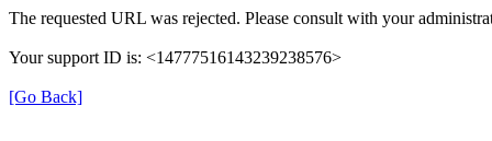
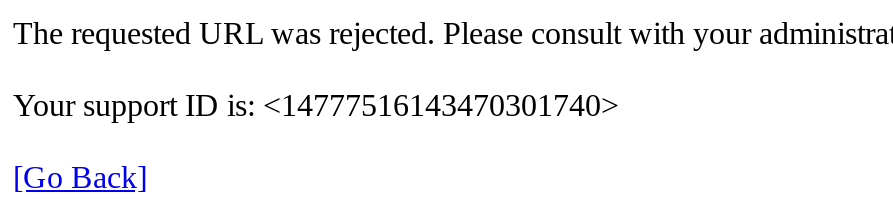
- Your support ID is: <14777516143239238576>
+ Your support ID is: <14777516143470301740>
